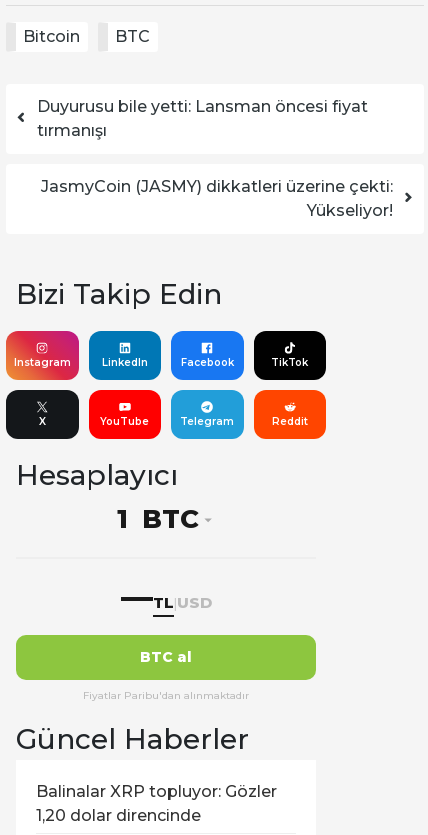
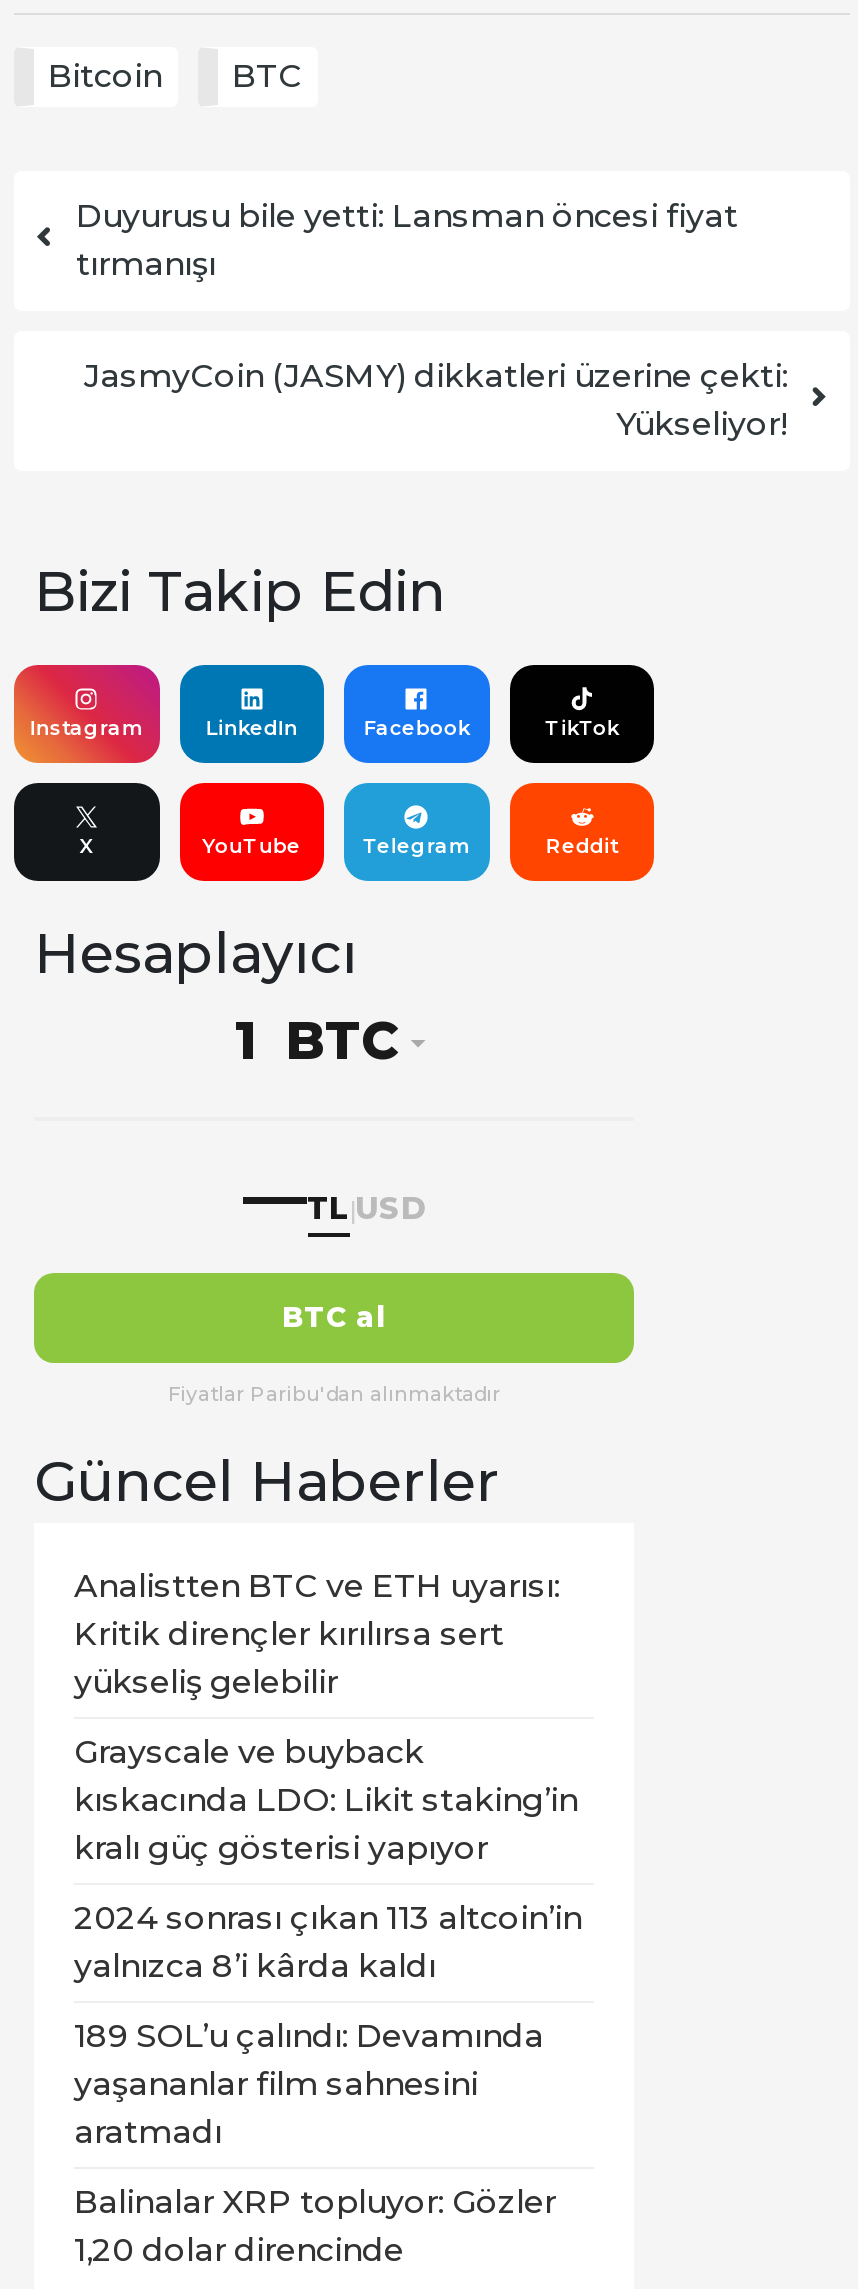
+ Analistten BTC ve ETH uyarısı:
+ Kritik dirençler kırılırsa sert
+ yükseliş gelebilir
+ Grayscale ve buyback
+ kıskacında LDO: Likit staking’in
+ kralı güç gösterisi yapıyor
+ 2024 sonrası çıkan 113 altcoin’in
+ yalnızca 8’i kârda kaldı
+ 189 SOL’u çalındı: Devamında
+ yaşananlar film sahnesini
+ aratmadı
